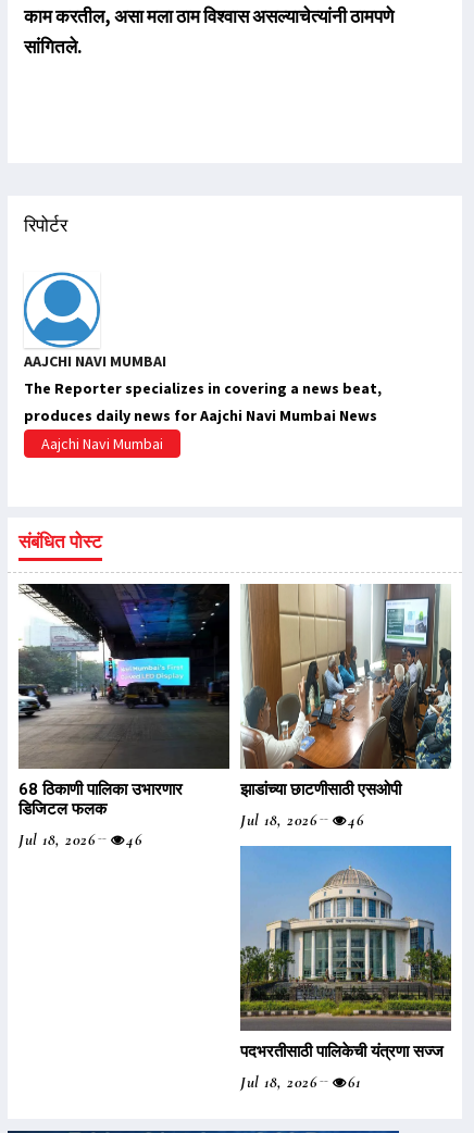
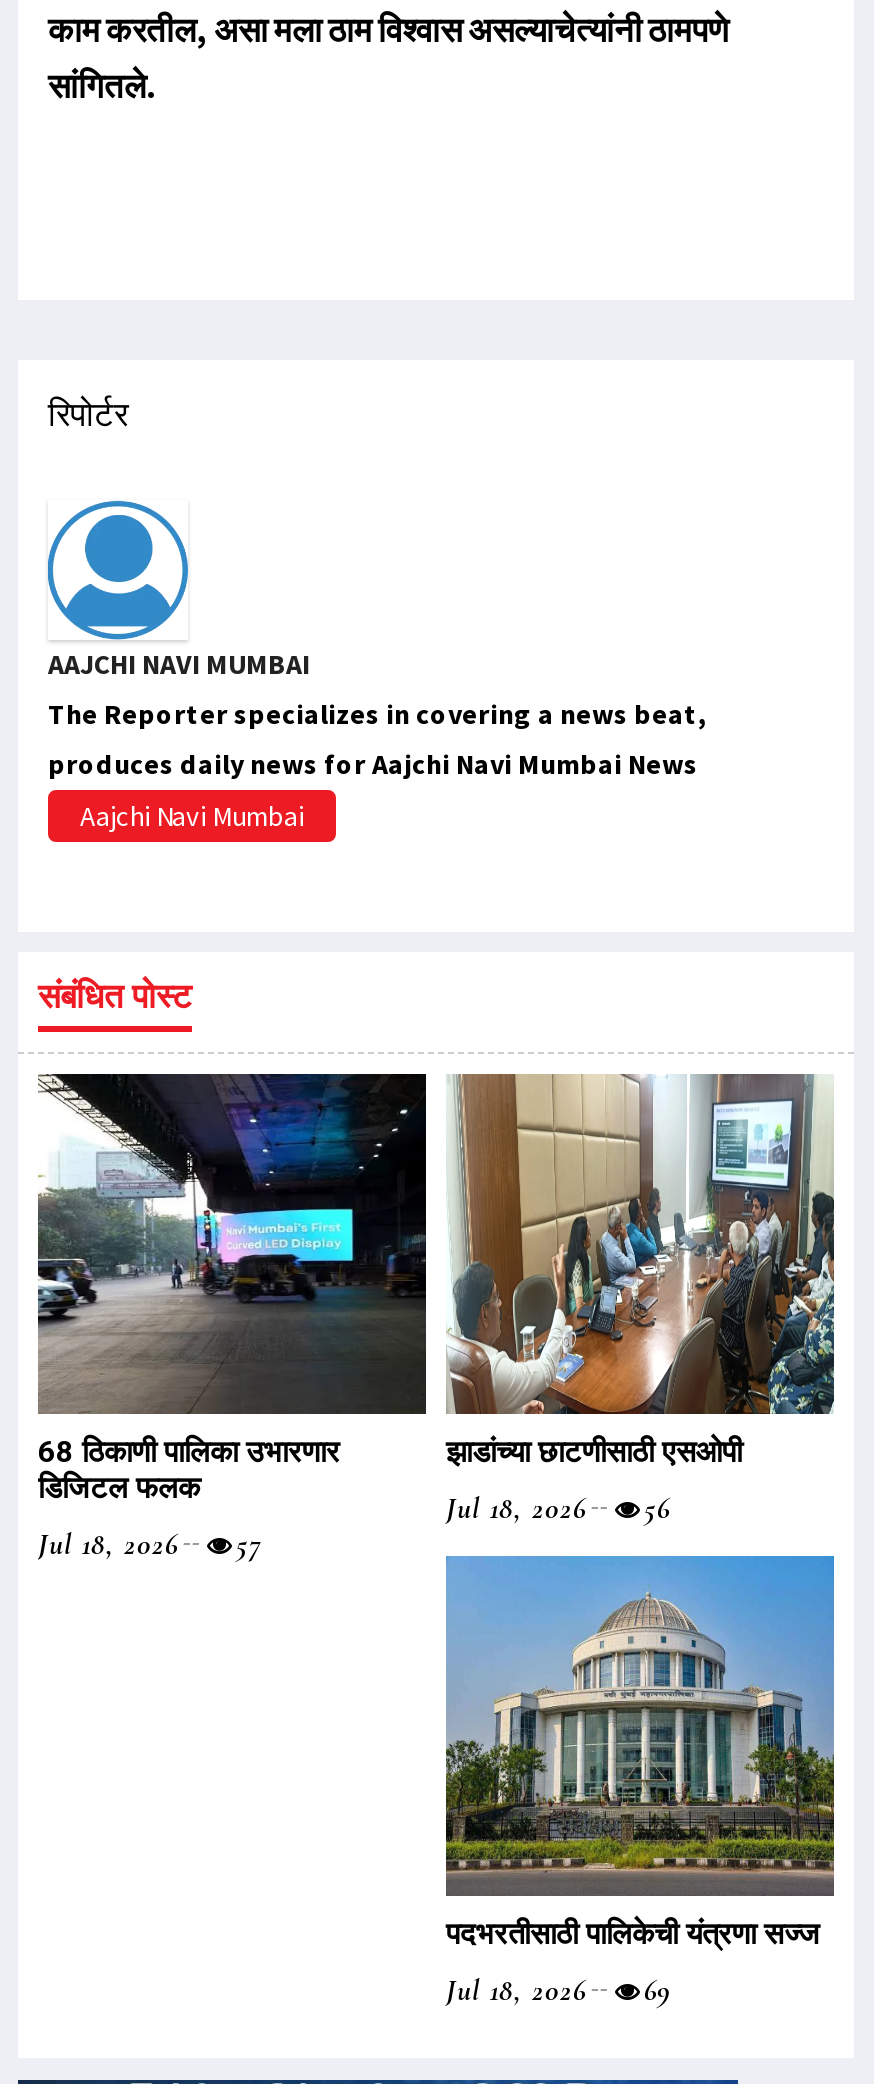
- Jul 18, 2026 46
+ Jul 18, 2026 56

- Jul 18, 2026 46
+ Jul 18, 2026 57

- Jul 18, 2026 61
+ Jul 18, 2026 69
